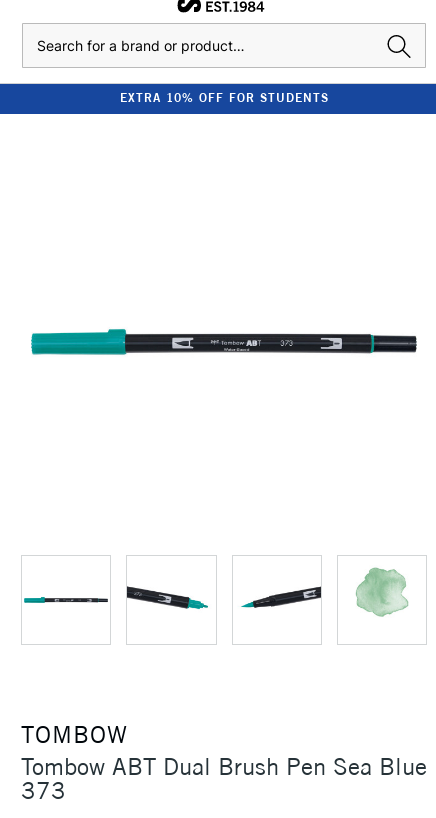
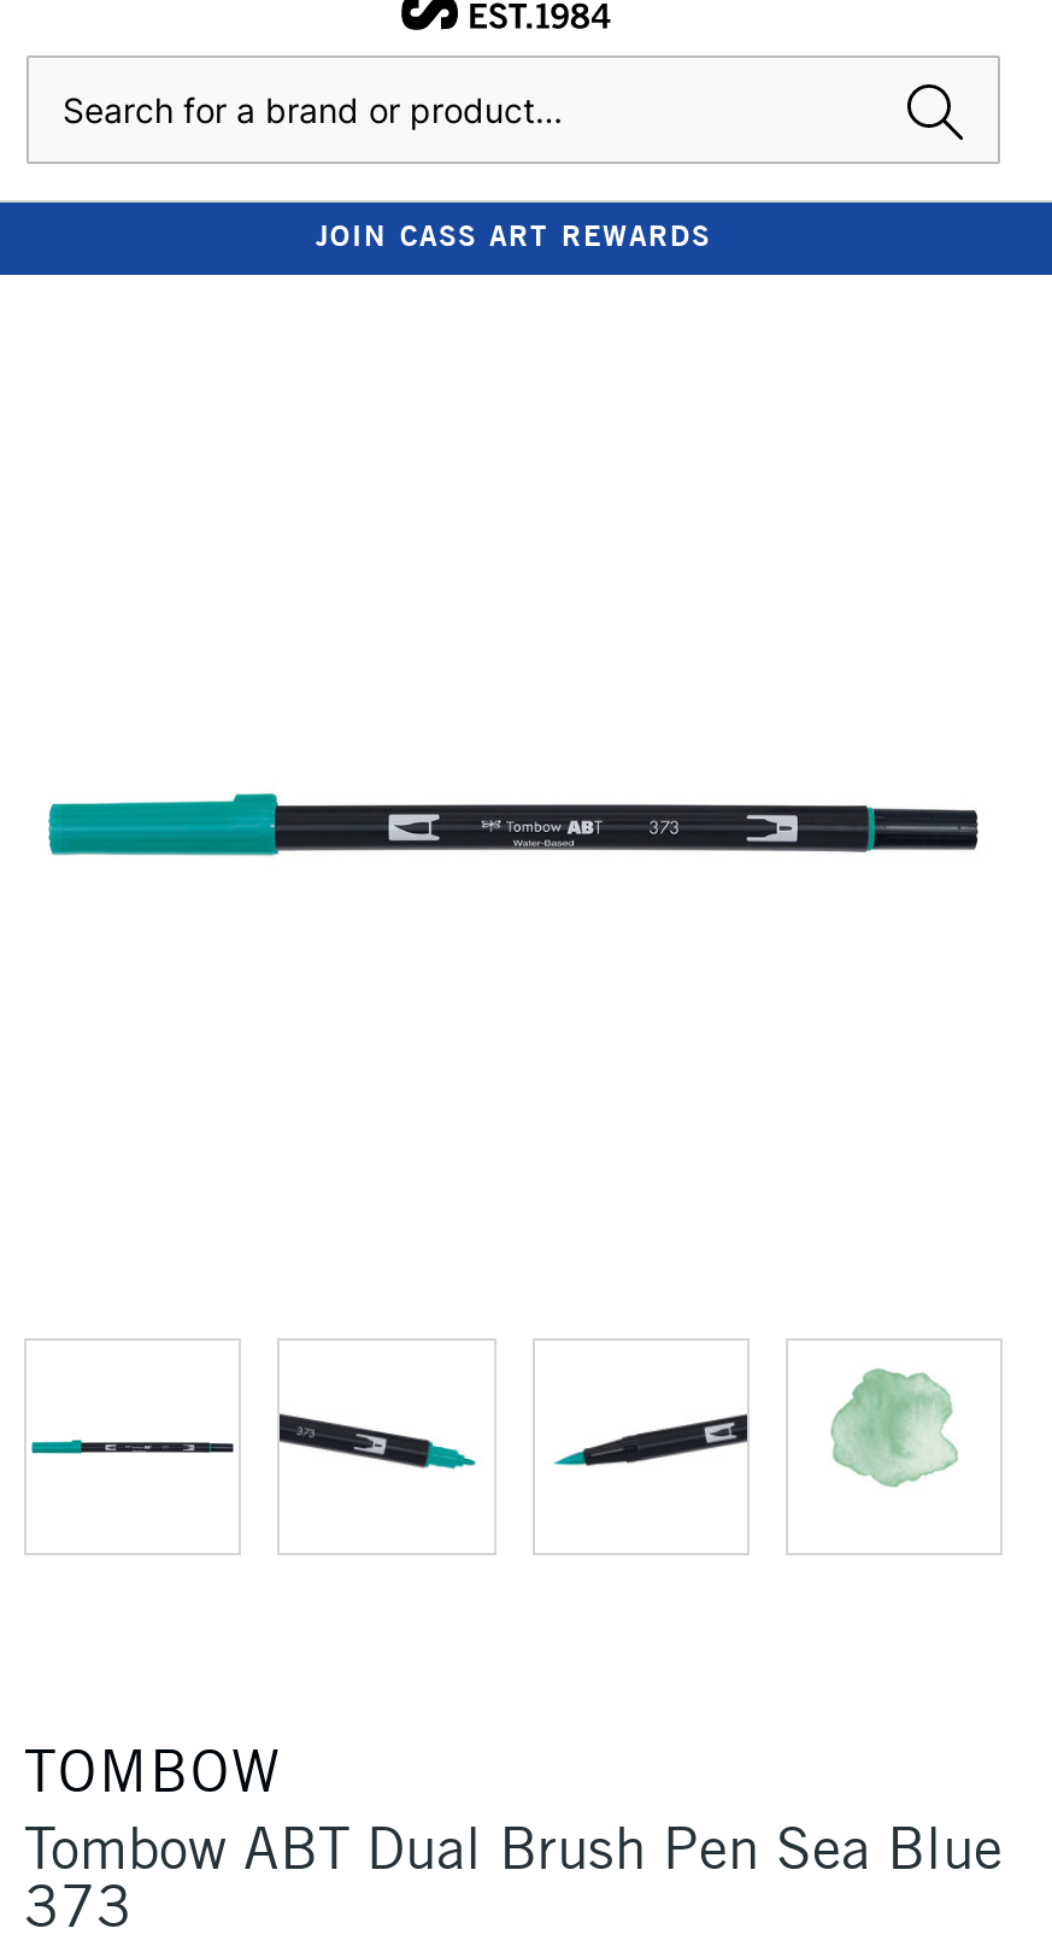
- EXTRA 10% OFF FOR STUDENTS
+ JOIN CASS ART REWARDS
